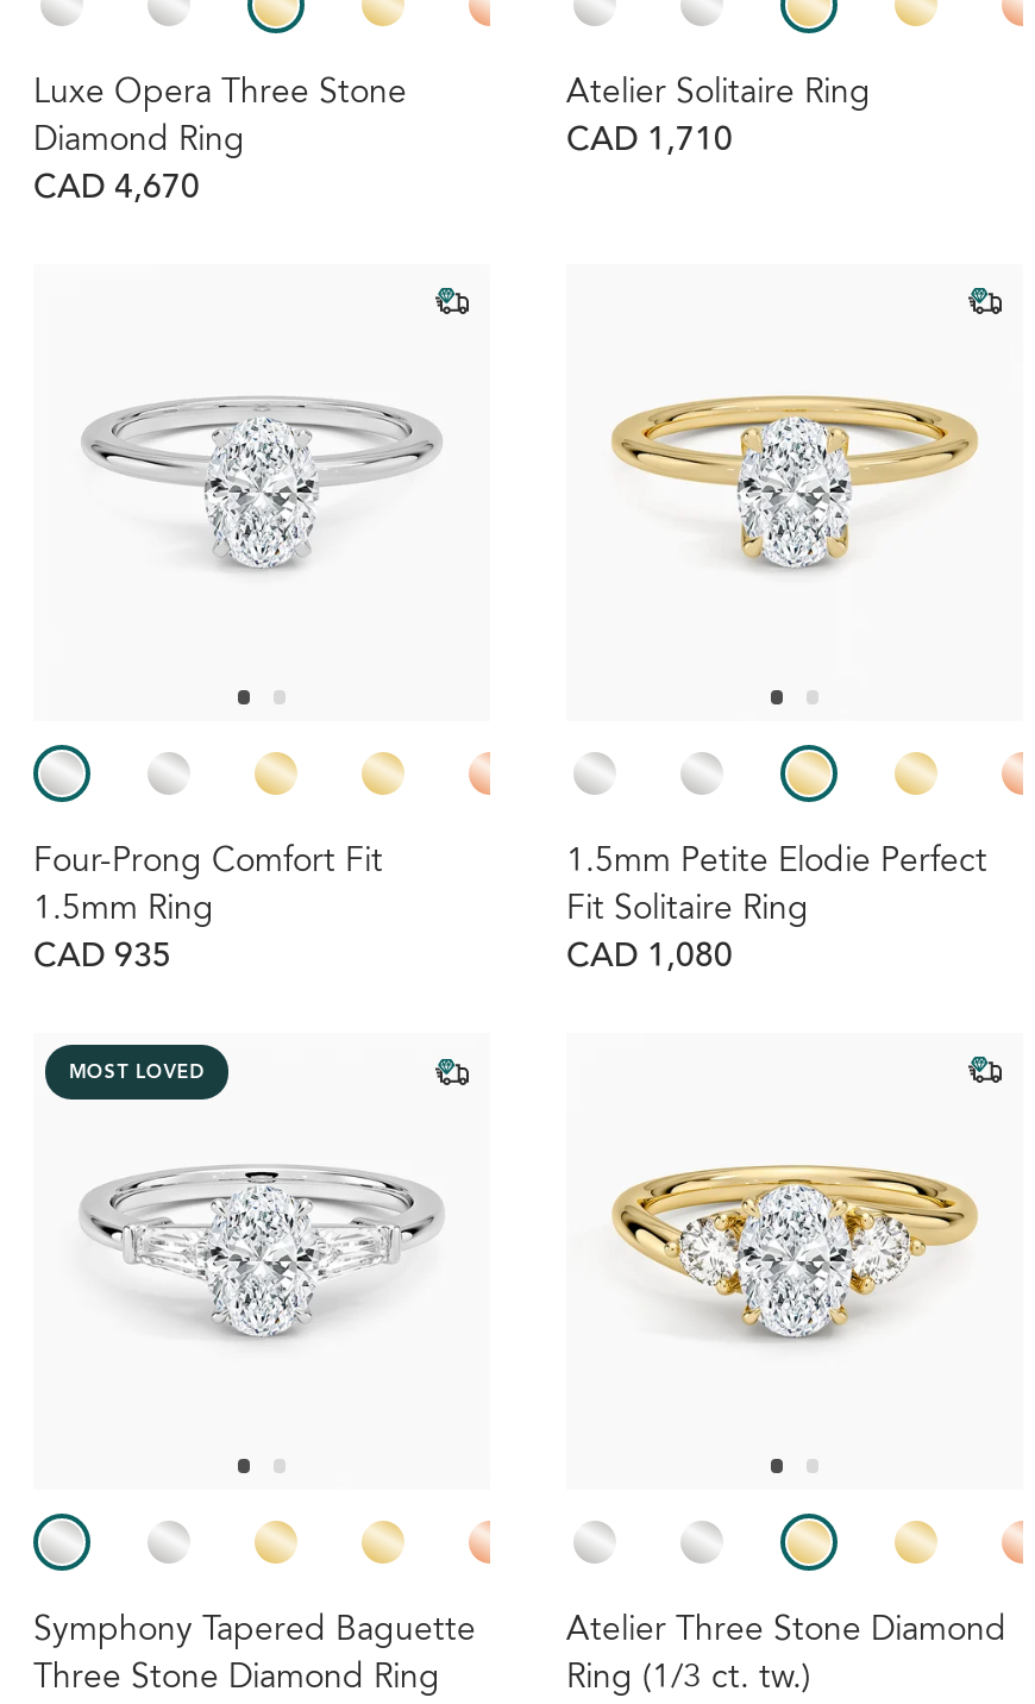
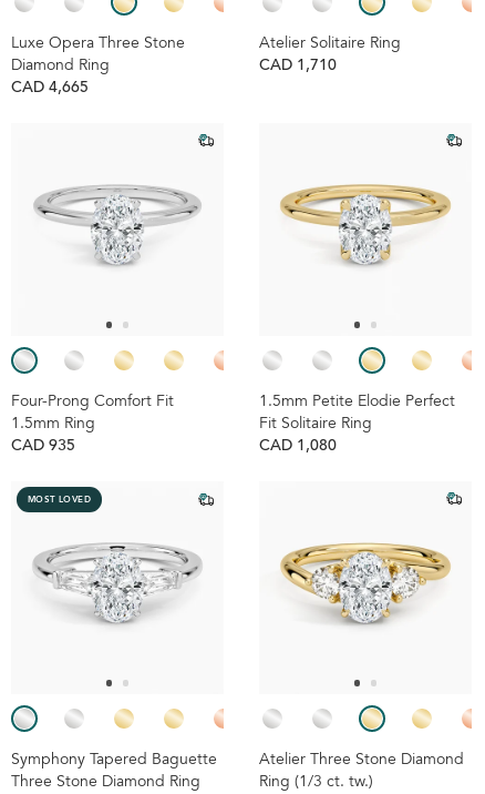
- CAD 4,670
+ CAD 4,665
